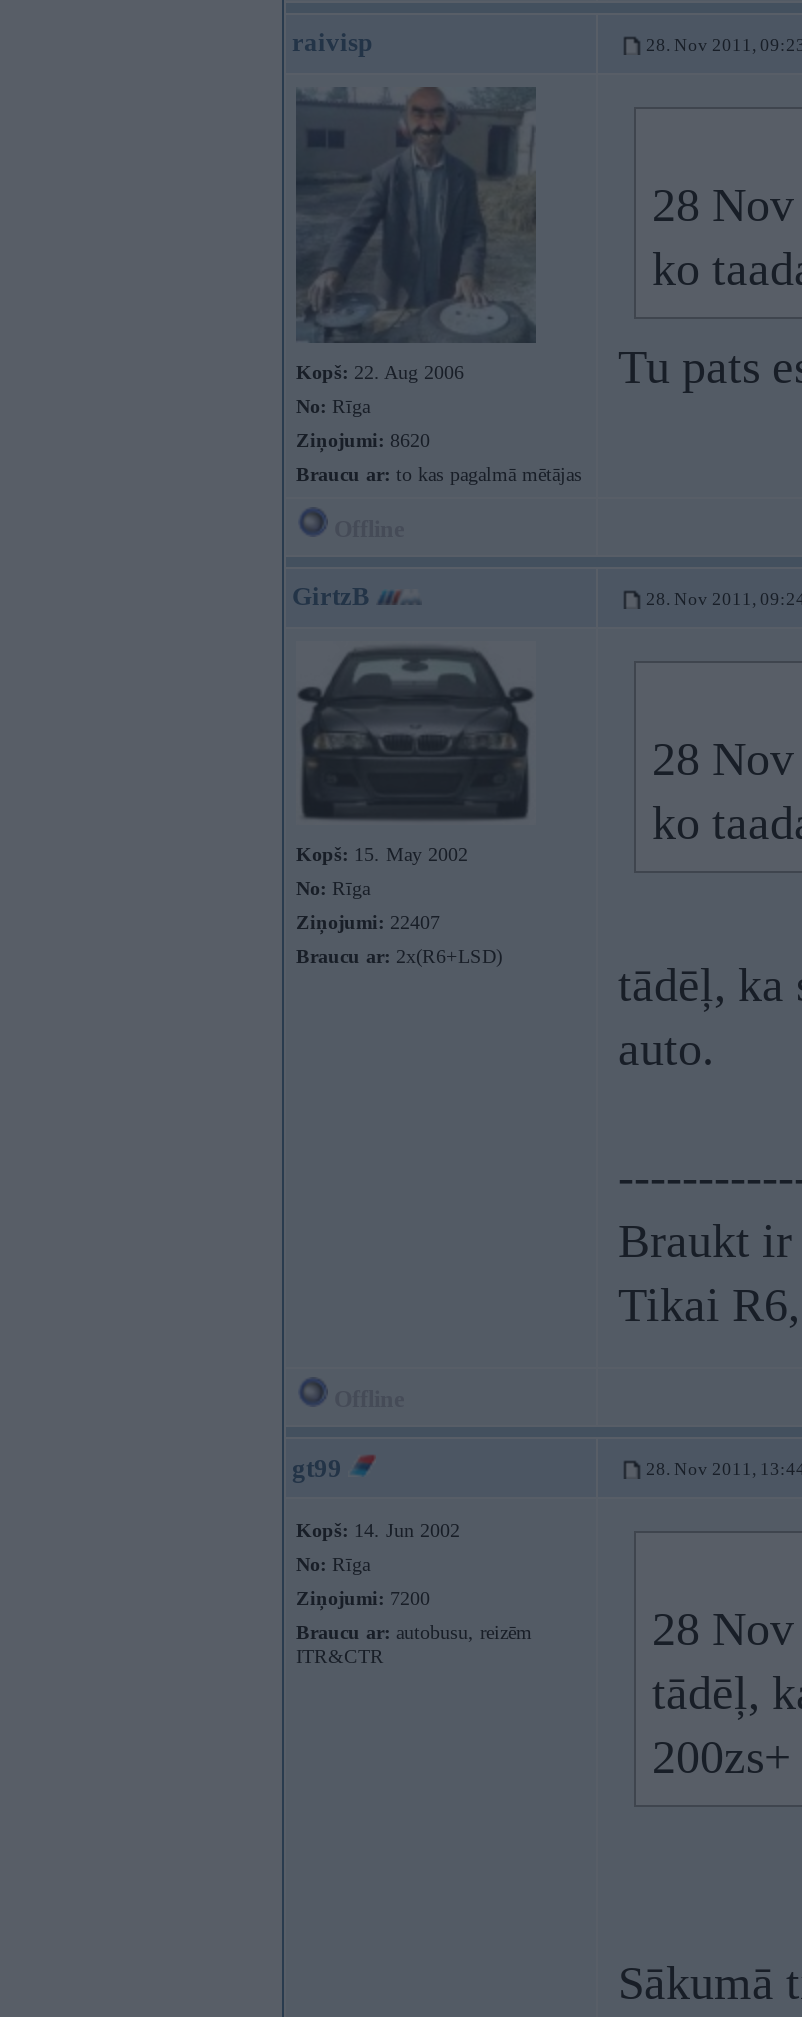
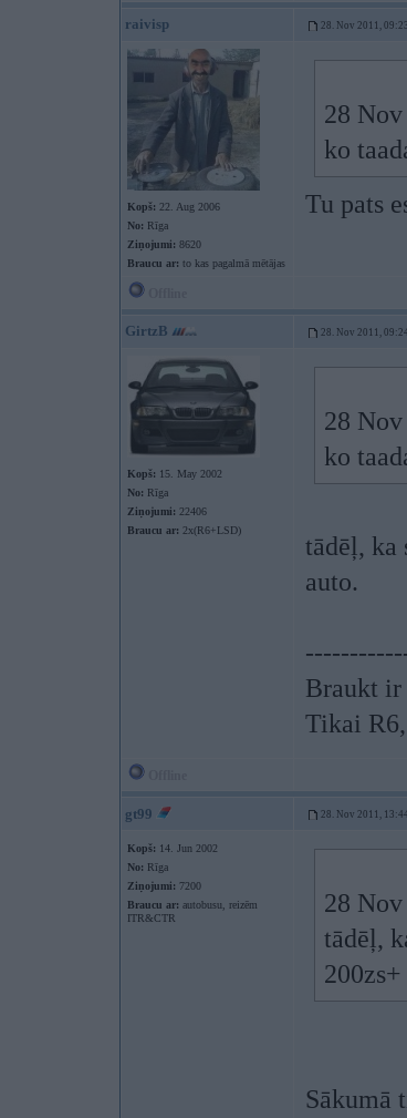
- Ziņojumi: 22407
+ Ziņojumi: 22406
